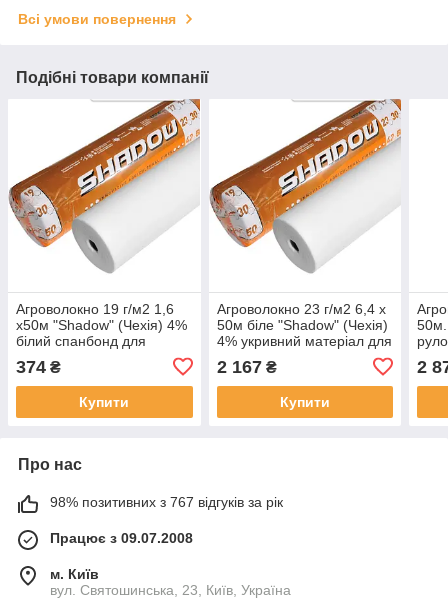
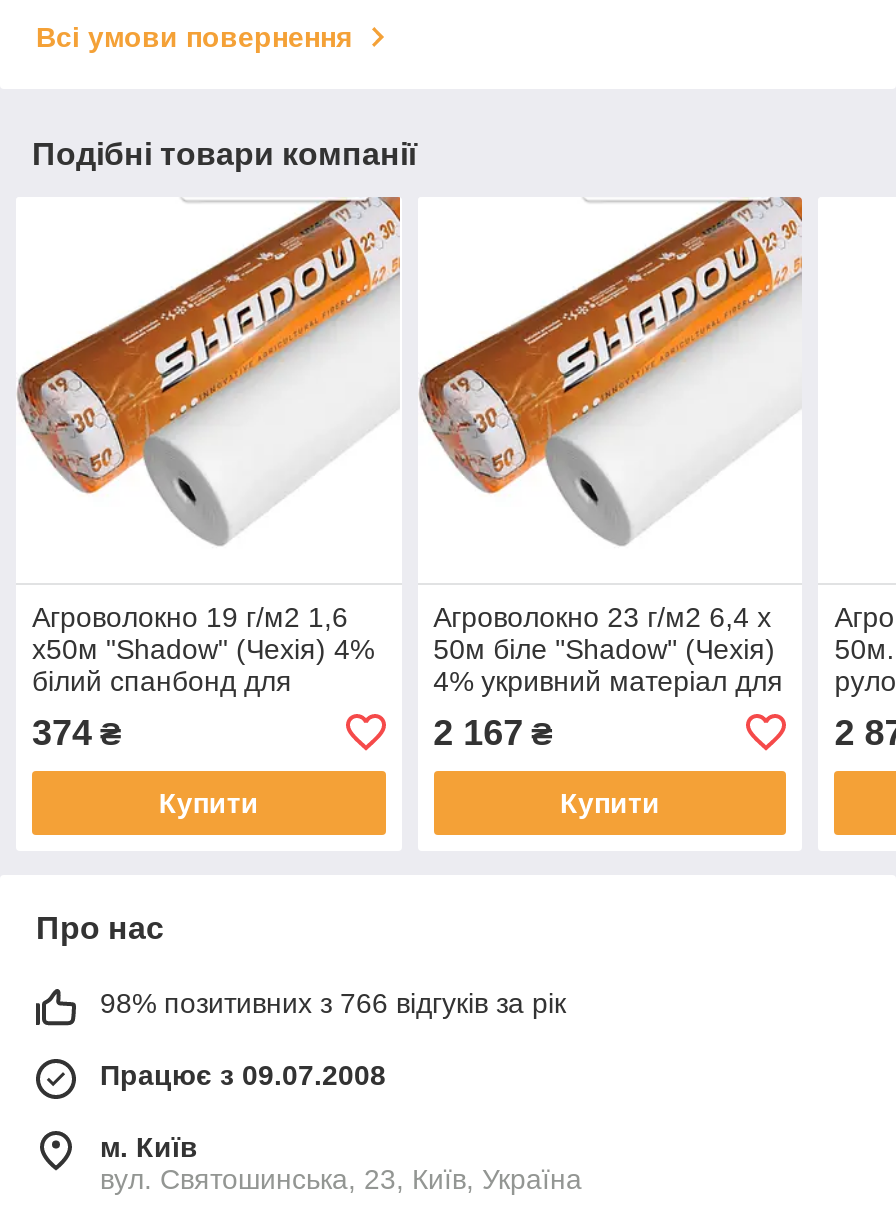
- 98% позитивних з 767 відгуків за рік
+ 98% позитивних з 766 відгуків за рік
